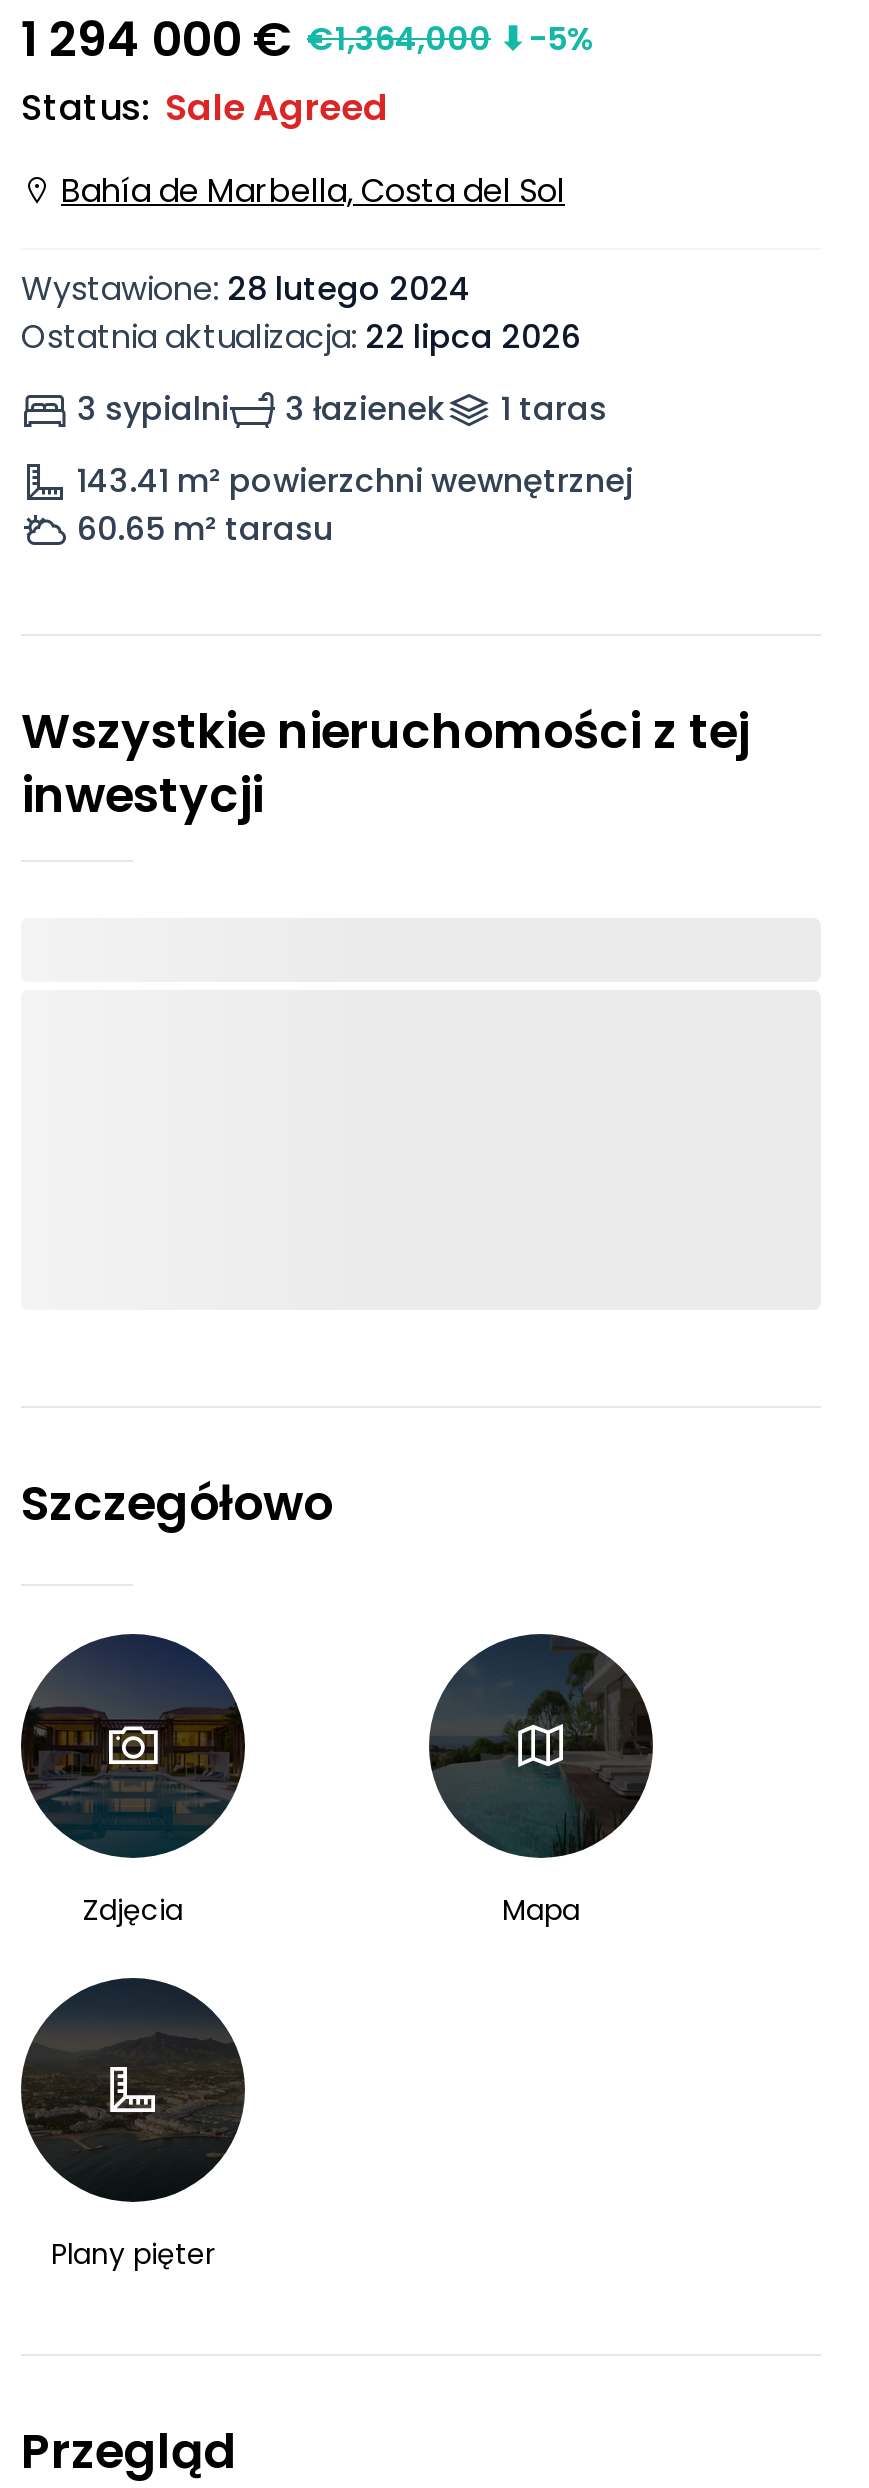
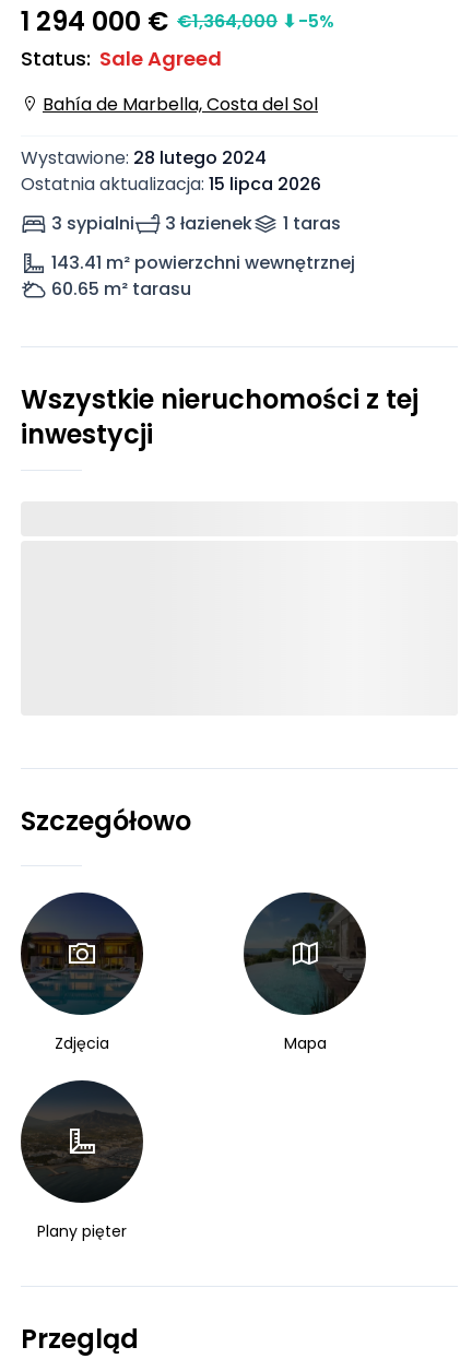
- Ostatnia aktualizacja: 22 lipca 2026
+ Ostatnia aktualizacja: 15 lipca 2026
